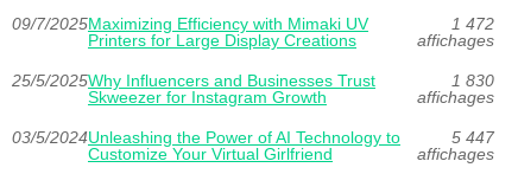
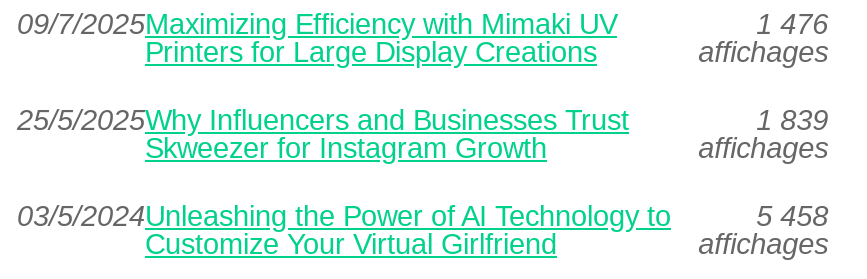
- 1 472
+ 1 476

- 1 830
+ 1 839

- 5 447
+ 5 458
